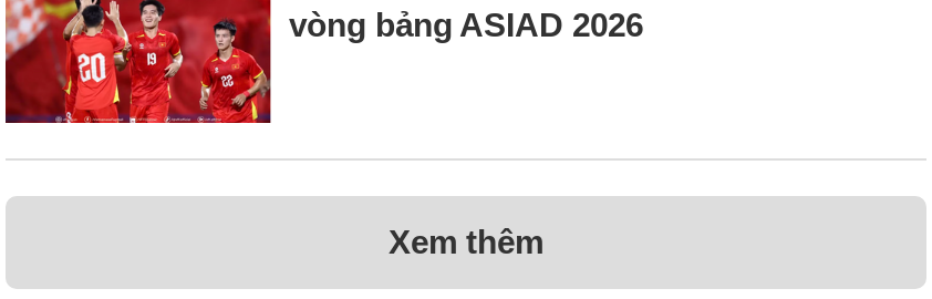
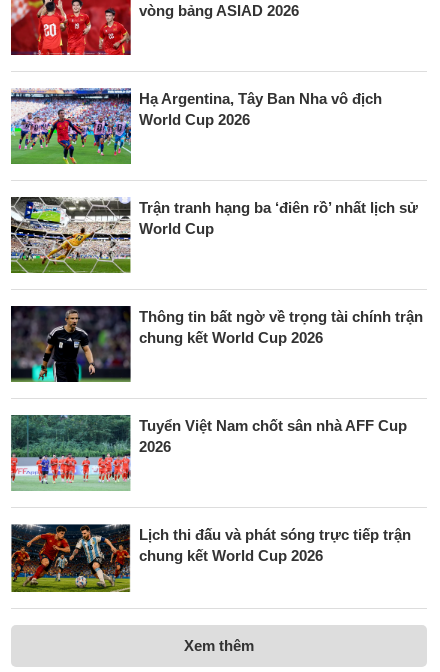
+ [image]
+ Hạ Argentina, Tây Ban Nha vô địch
+ World Cup 2026

+ [image]
+ Trận tranh hạng ba ‘điên rồ’ nhất lịch sử
+ World Cup

+ [image]
+ Thông tin bất ngờ về trọng tài chính trận
+ chung kết World Cup 2026

+ [image]
+ Tuyển Việt Nam chốt sân nhà AFF Cup
+ 2026

+ [image]
+ Lịch thi đấu và phát sóng trực tiếp trận
+ chung kết World Cup 2026
